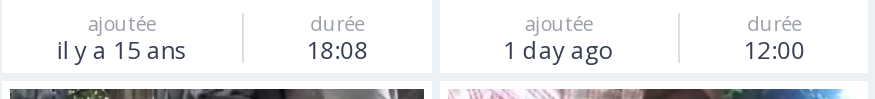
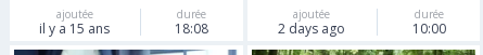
- 1 day ago
+ 2 days ago

- 12:00
+ 10:00
